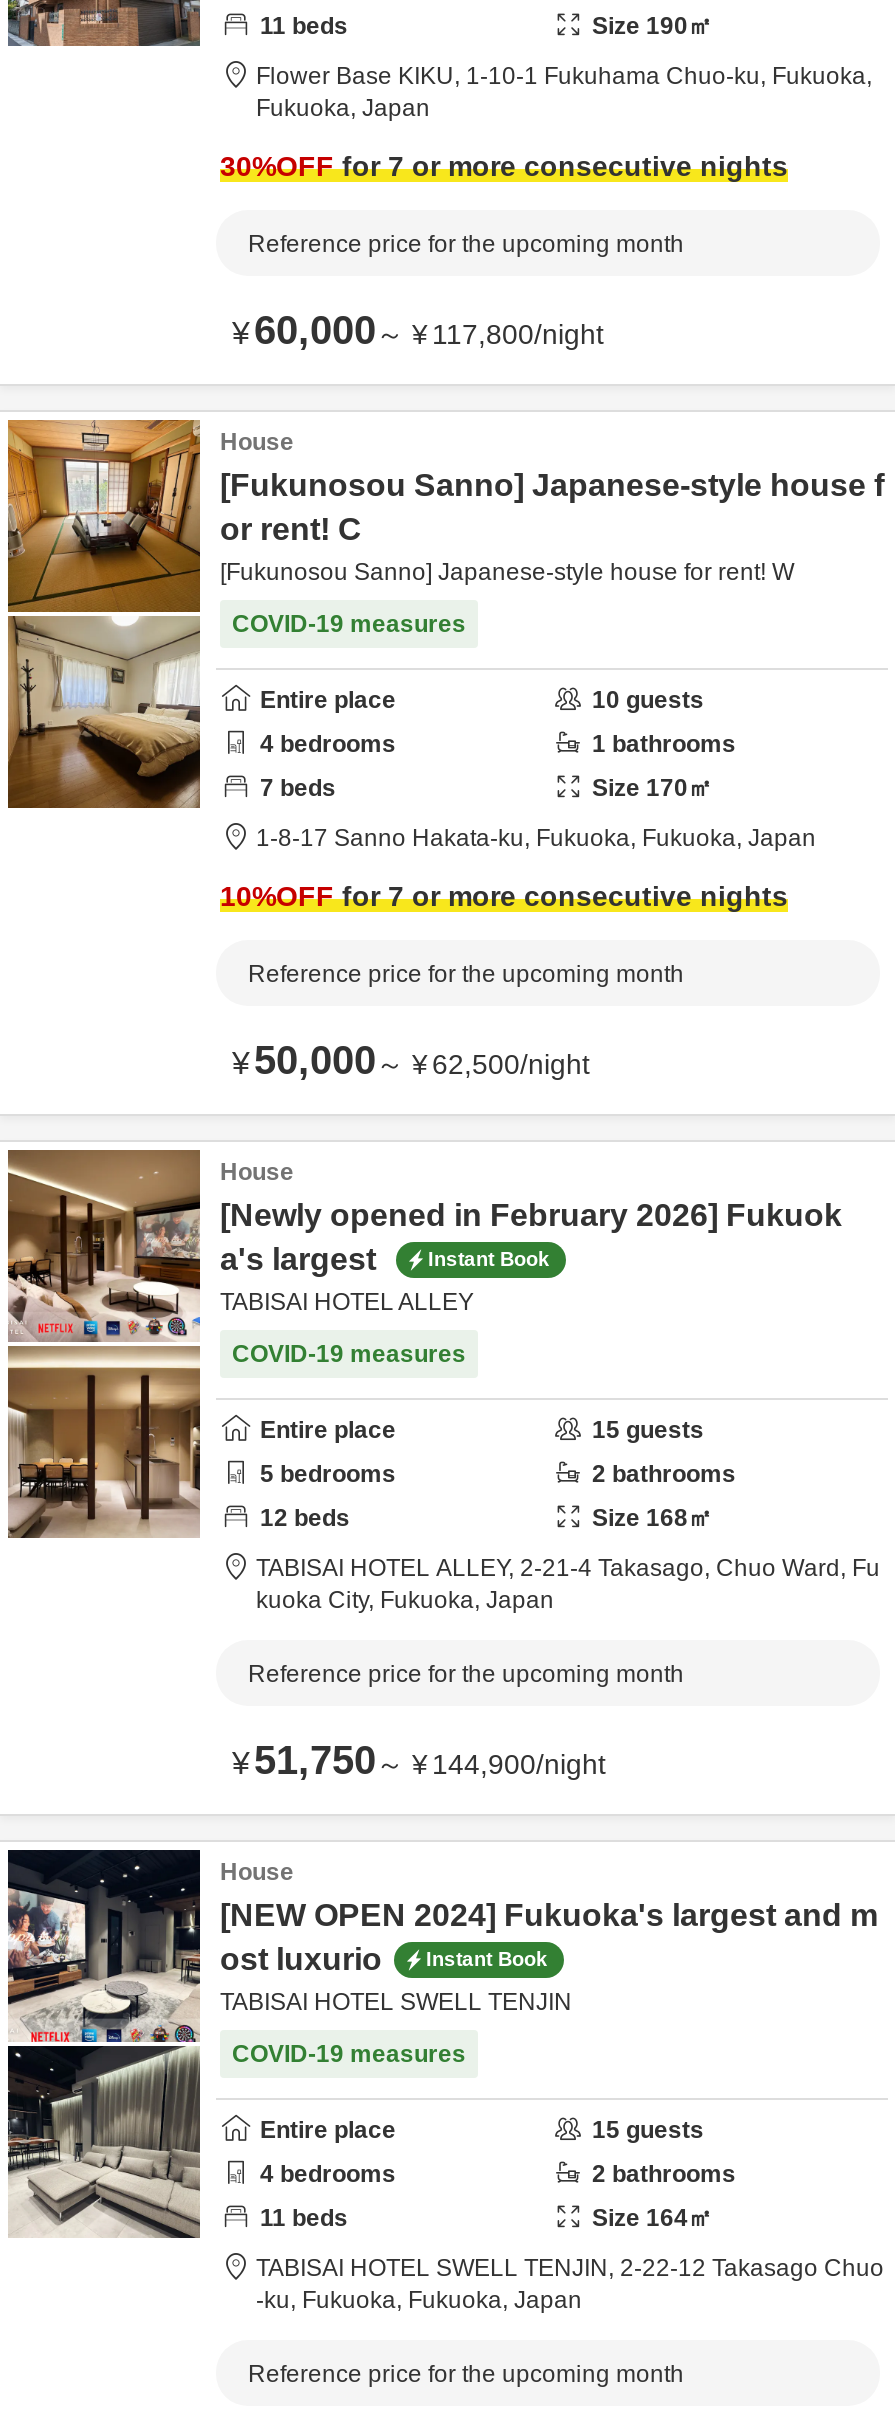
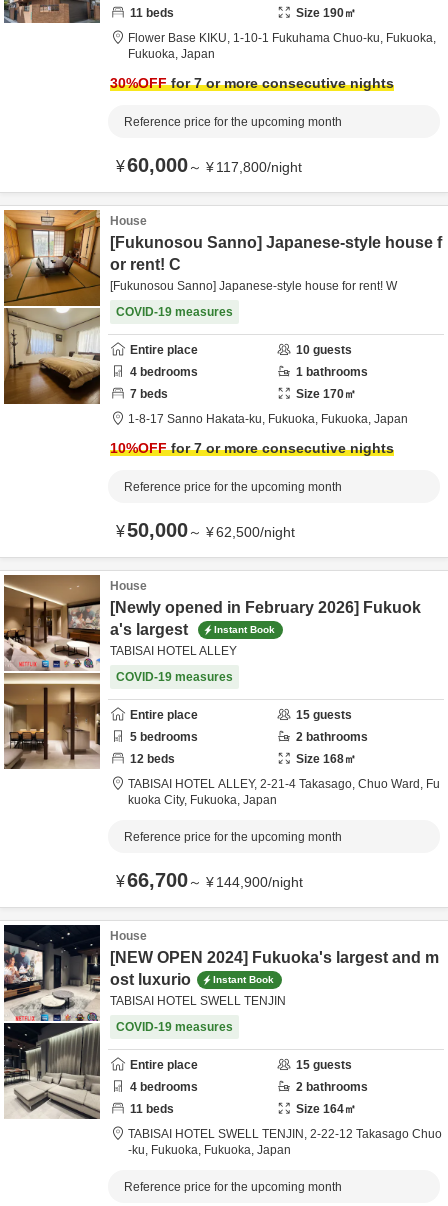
- ¥ 51,750～¥ 144,900/night
+ ¥ 66,700～¥ 144,900/night
